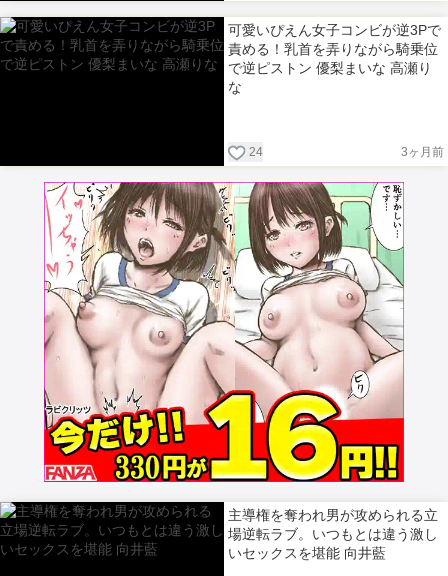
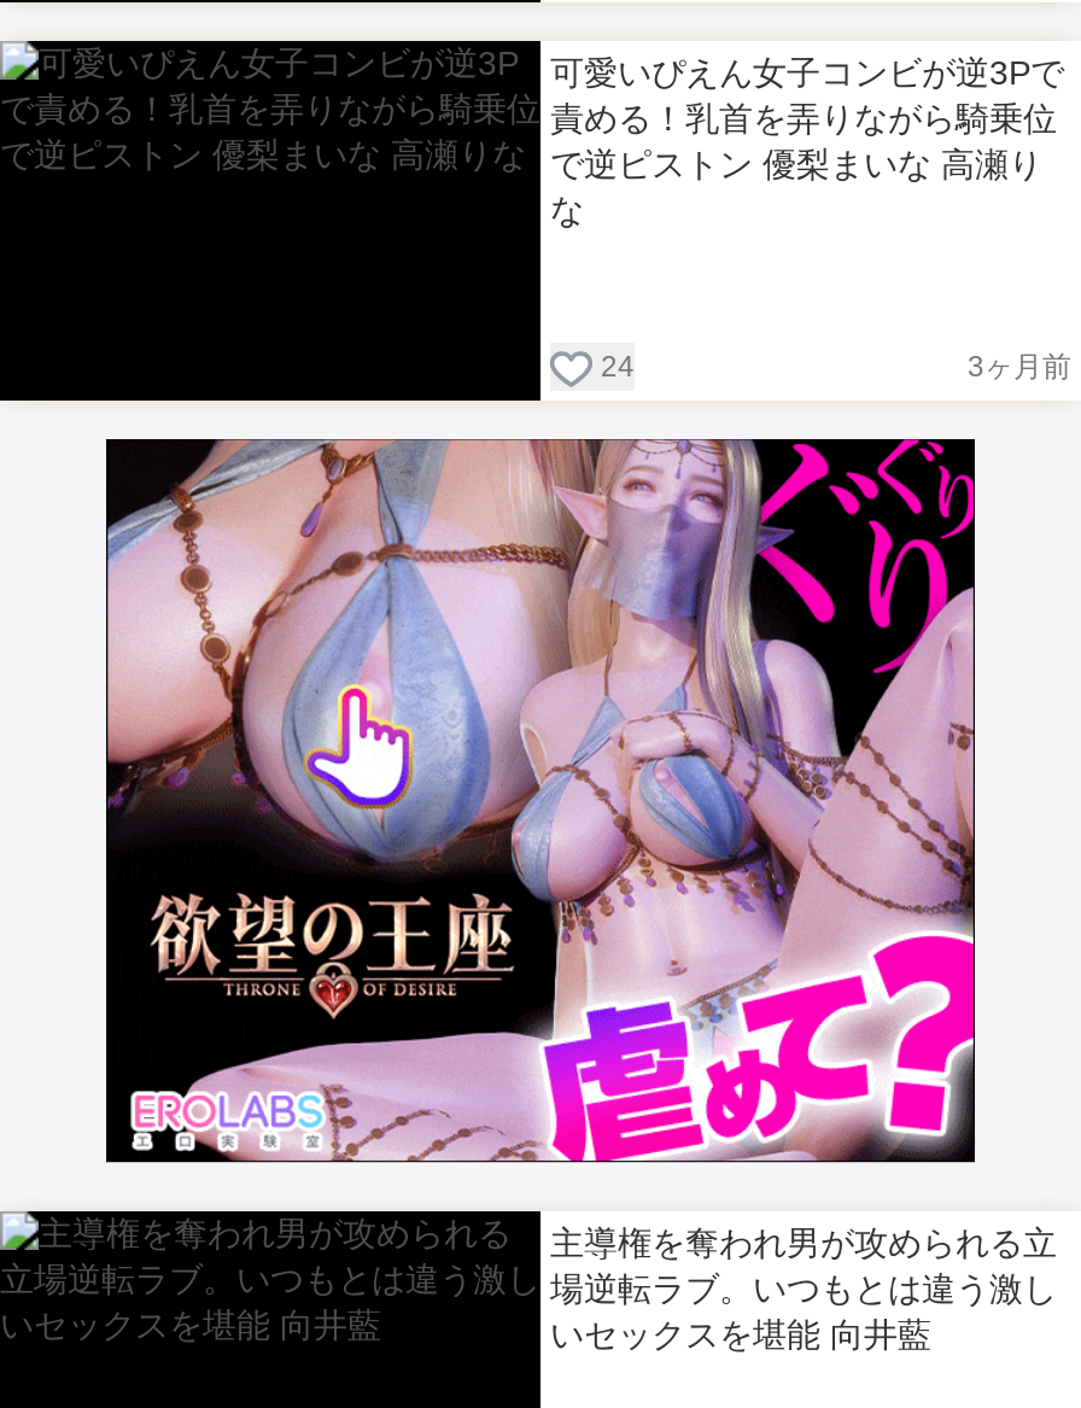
- [image]
+ [image]
